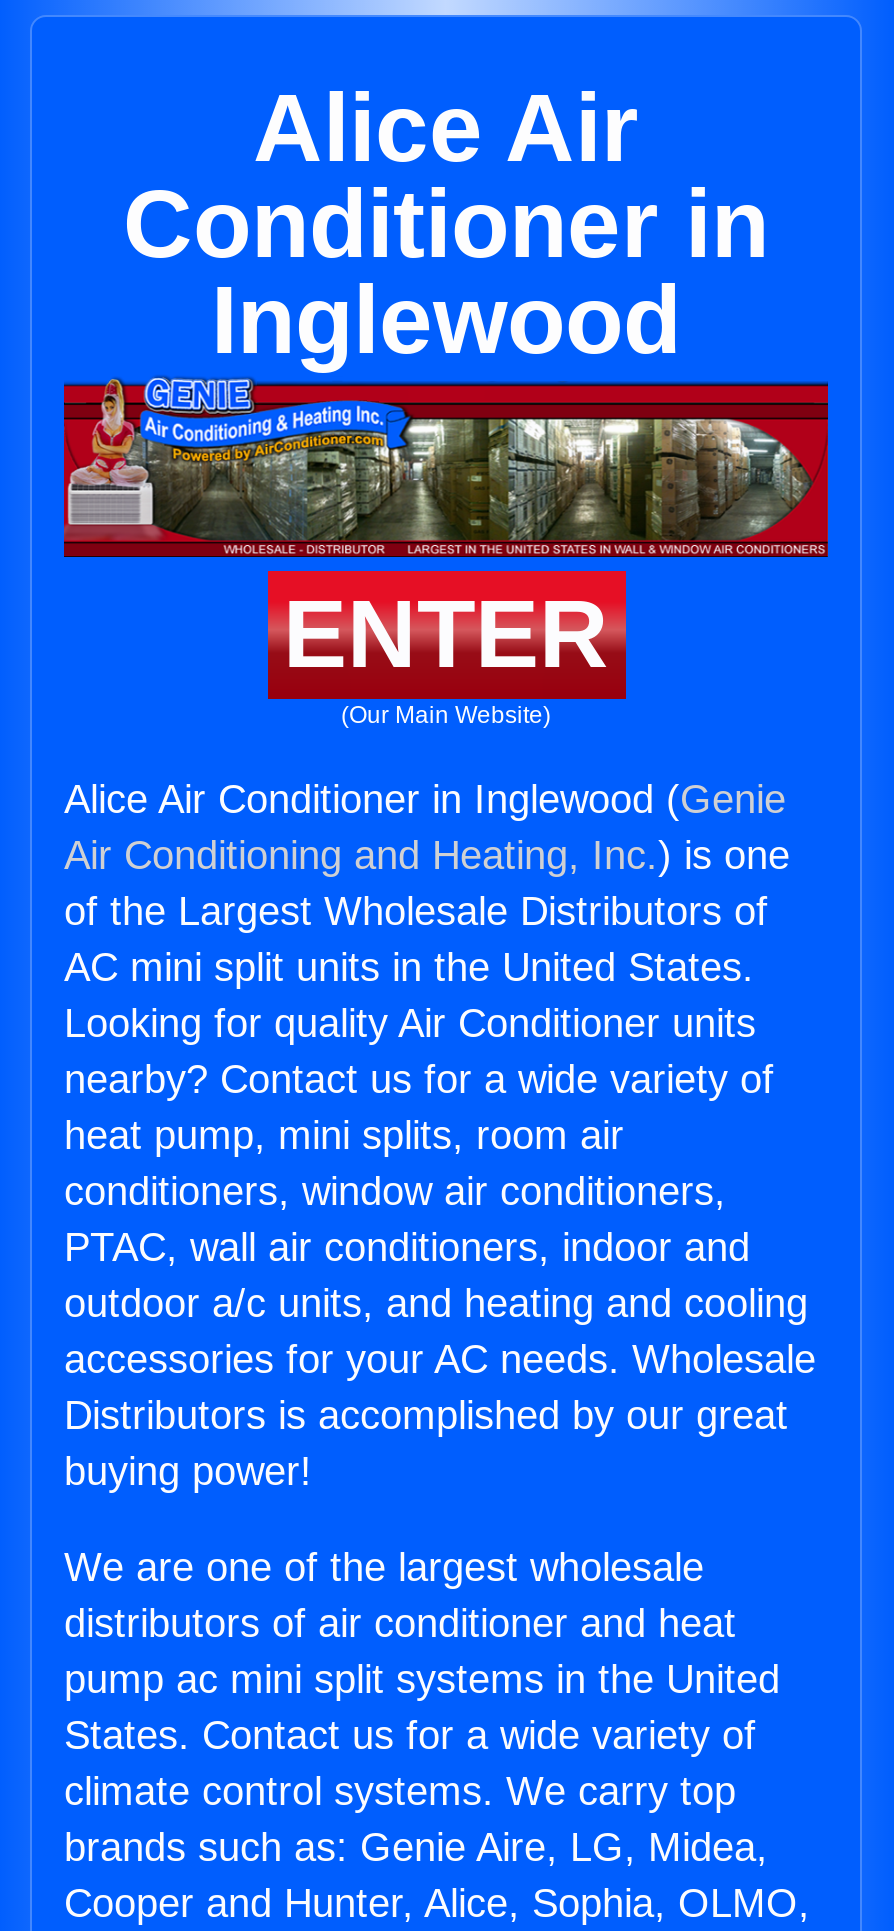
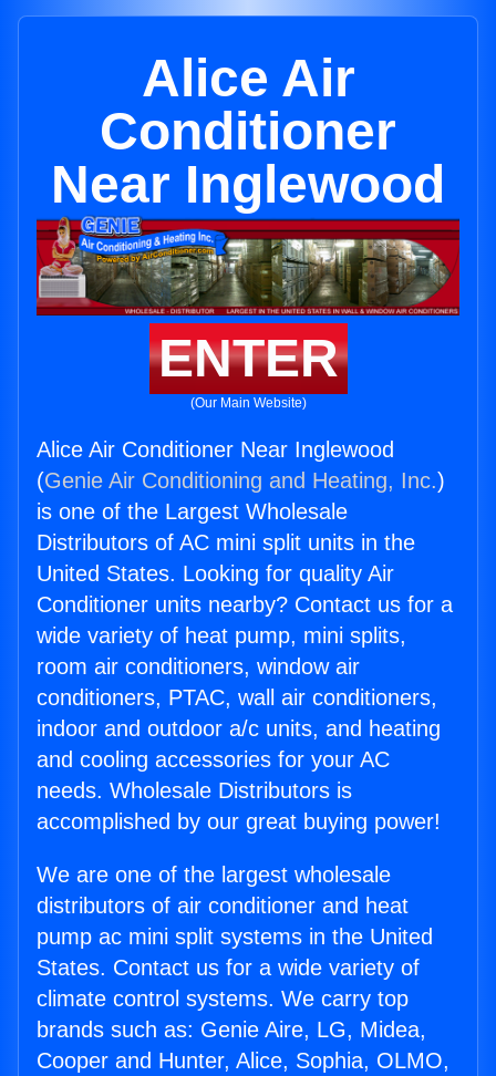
- Conditioner in
- Inglewood
+ Conditioner
+ Near Inglewood

- Alice Air Conditioner in Inglewood (Genie
- Air Conditioning and Heating, Inc.) is one
- of the Largest Wholesale Distributors of
- AC mini split units in the United States.
- Looking for quality Air Conditioner units
- nearby? Contact us for a wide variety of
- heat pump, mini splits, room air
- conditioners, window air conditioners,
- PTAC, wall air conditioners, indoor and
- outdoor a/c units, and heating and cooling
- accessories for your AC needs. Wholesale
- Distributors is accomplished by our great
- buying power!
+ Alice Air Conditioner Near Inglewood
+ (Genie Air Conditioning and Heating, Inc.)
+ is one of the Largest Wholesale
+ Distributors of AC mini split units in the
+ United States. Looking for quality Air
+ Conditioner units nearby? Contact us for a
+ wide variety of heat pump, mini splits,
+ room air conditioners, window air
+ conditioners, PTAC, wall air conditioners,
+ indoor and outdoor a/c units, and heating
+ and cooling accessories for your AC
+ needs. Wholesale Distributors is
+ accomplished by our great buying power!
